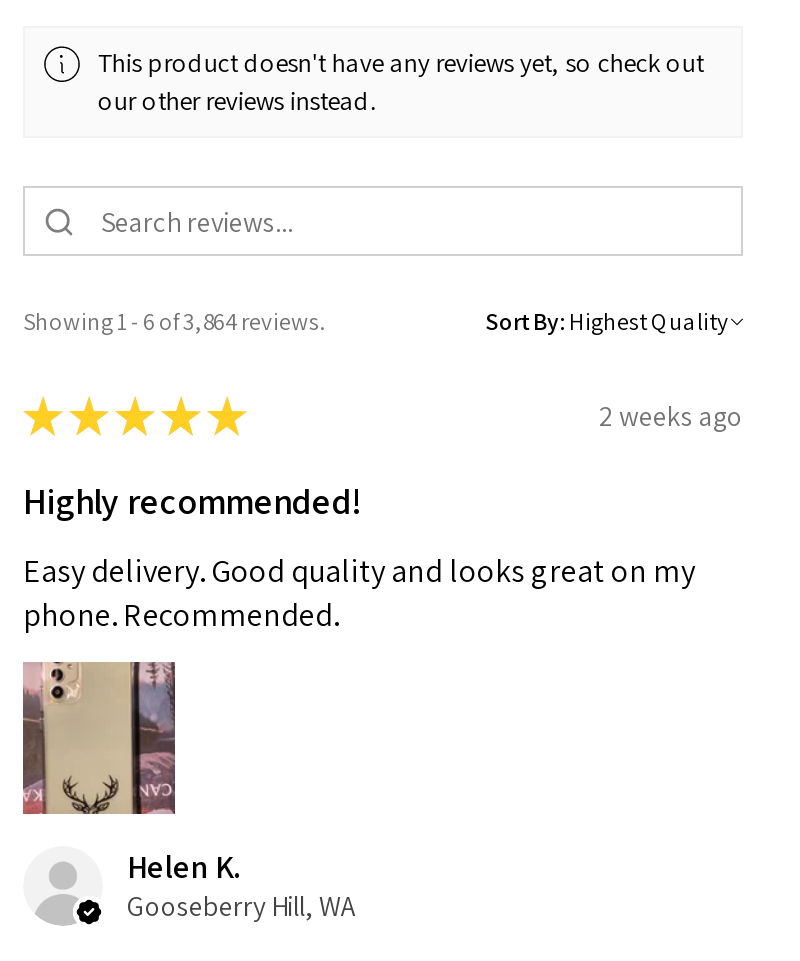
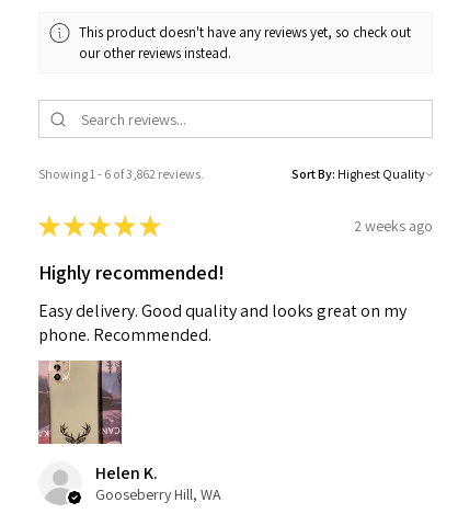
- Showing 1 - 6 of 3,864 reviews.
+ Showing 1 - 6 of 3,862 reviews.
